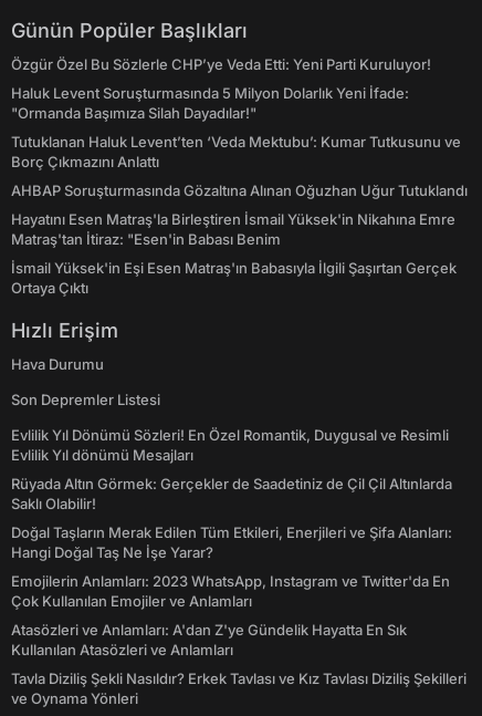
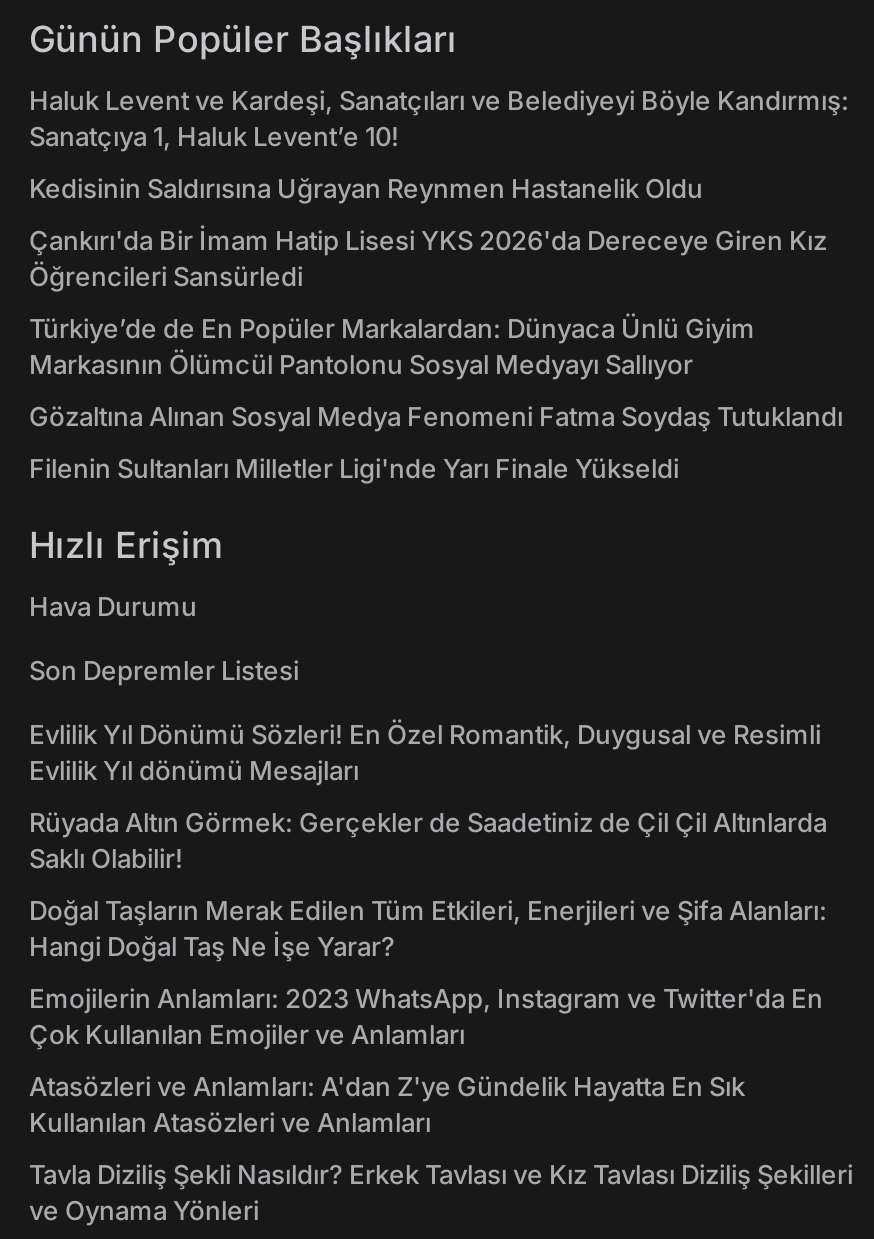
- Özgür Özel Bu Sözlerle CHP’ye Veda Etti: Yeni Parti Kuruluyor!
+ Haluk Levent ve Kardeşi, Sanatçıları ve Belediyeyi Böyle Kandırmış:
+ Sanatçıya 1, Haluk Levent’e 10!

- Haluk Levent Soruşturmasında 5 Milyon Dolarlık Yeni İfade:
- "Ormanda Başımıza Silah Dayadılar!"
+ Kedisinin Saldırısına Uğrayan Reynmen Hastanelik Oldu

- Tutuklanan Haluk Levent’ten ‘Veda Mektubu’: Kumar Tutkusunu ve
- Borç Çıkmazını Anlattı
+ Çankırı'da Bir İmam Hatip Lisesi YKS 2026'da Dereceye Giren Kız
+ Öğrencileri Sansürledi

- AHBAP Soruşturmasında Gözaltına Alınan Oğuzhan Uğur Tutuklandı
+ Türkiye’de de En Popüler Markalardan: Dünyaca Ünlü Giyim
+ Markasının Ölümcül Pantolonu Sosyal Medyayı Sallıyor

- Hayatını Esen Matraş'la Birleştiren İsmail Yüksek'in Nikahına Emre
- Matraş'tan İtiraz: "Esen'in Babası Benim
+ Gözaltına Alınan Sosyal Medya Fenomeni Fatma Soydaş Tutuklandı

- İsmail Yüksek'in Eşi Esen Matraş'ın Babasıyla İlgili Şaşırtan Gerçek
- Ortaya Çıktı
+ Filenin Sultanları Milletler Ligi'nde Yarı Finale Yükseldi
